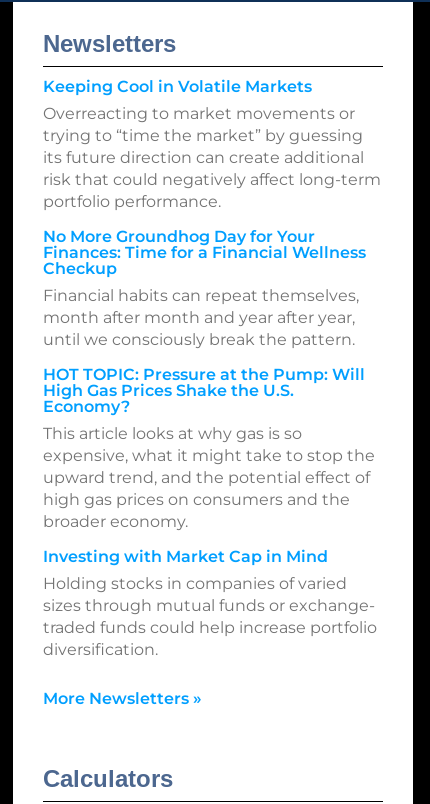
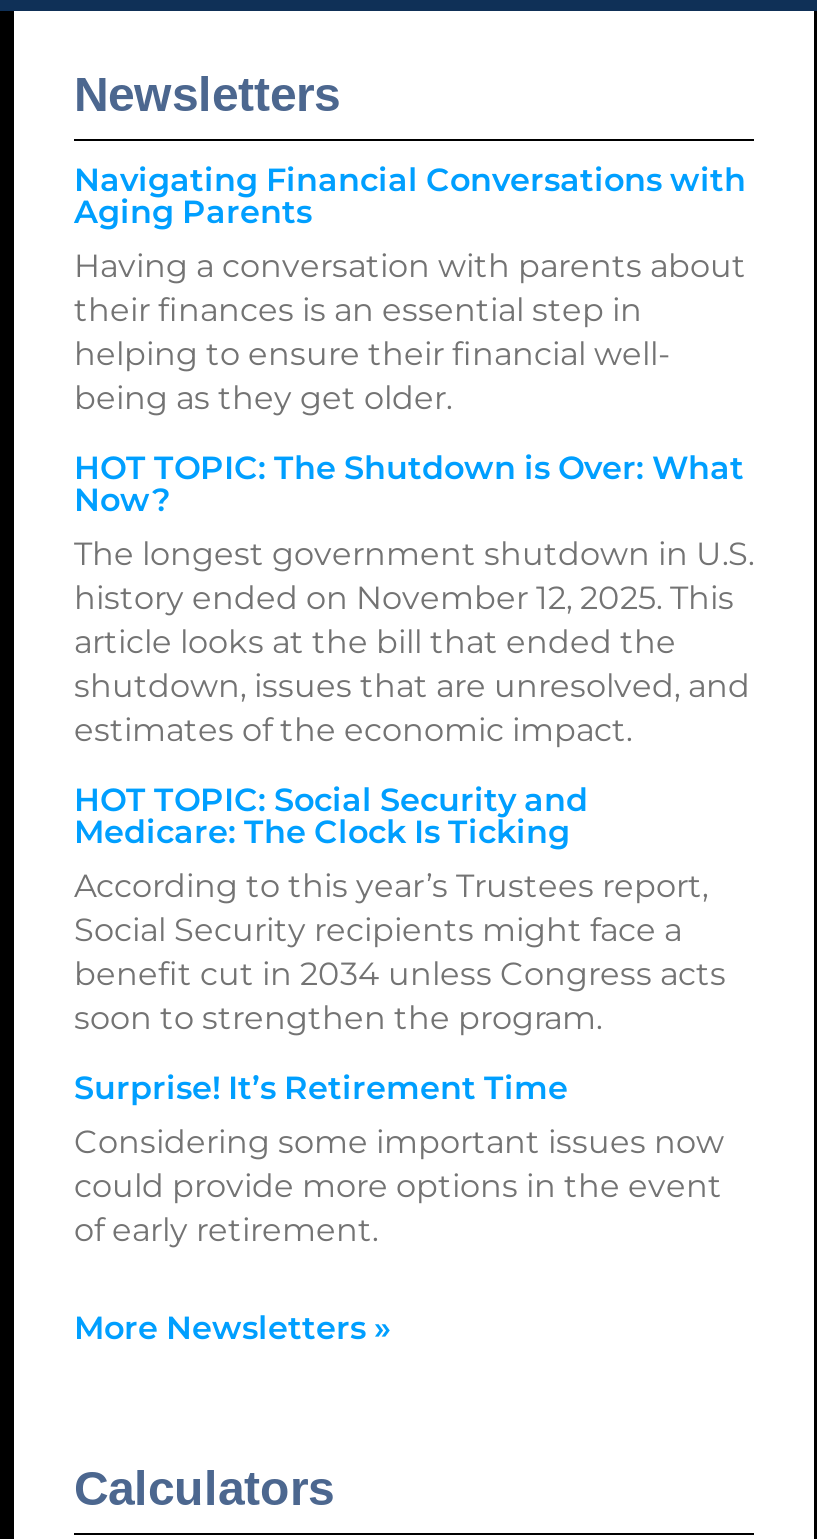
- Keeping Cool in Volatile Markets
- Overreacting to market movements or
- trying to “time the market” by guessing
- its future direction can create additional
- risk that could negatively affect long-term
- portfolio performance.
+ Navigating Financial Conversations with
+ Aging Parents
+ Having a conversation with parents about
+ their finances is an essential step in
+ helping to ensure their financial well-
+ being as they get older.

- No More Groundhog Day for Your
- Finances: Time for a Financial Wellness
- Checkup
- Financial habits can repeat themselves,
- month after month and year after year,
- until we consciously break the pattern.
+ HOT TOPIC: The Shutdown is Over: What
+ Now?
+ The longest government shutdown in U.S.
+ history ended on November 12, 2025. This
+ article looks at the bill that ended the
+ shutdown, issues that are unresolved, and
+ estimates of the economic impact.

- HOT TOPIC: Pressure at the Pump: Will
- High Gas Prices Shake the U.S.
- Economy?
- This article looks at why gas is so
- expensive, what it might take to stop the
- upward trend, and the potential effect of
- high gas prices on consumers and the
- broader economy.
+ HOT TOPIC: Social Security and
+ Medicare: The Clock Is Ticking
+ According to this year’s Trustees report,
+ Social Security recipients might face a
+ benefit cut in 2034 unless Congress acts
+ soon to strengthen the program.

- Investing with Market Cap in Mind
- Holding stocks in companies of varied
- sizes through mutual funds or exchange-
- traded funds could help increase portfolio
- diversification.
+ Surprise! It’s Retirement Time
+ Considering some important issues now
+ could provide more options in the event
+ of early retirement.
